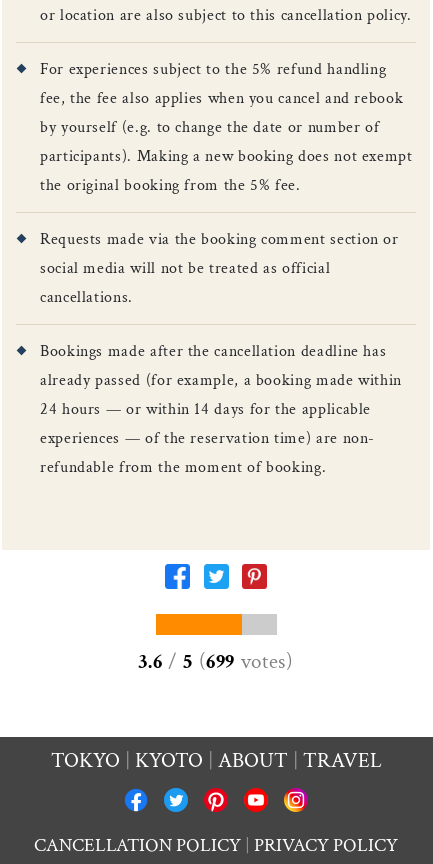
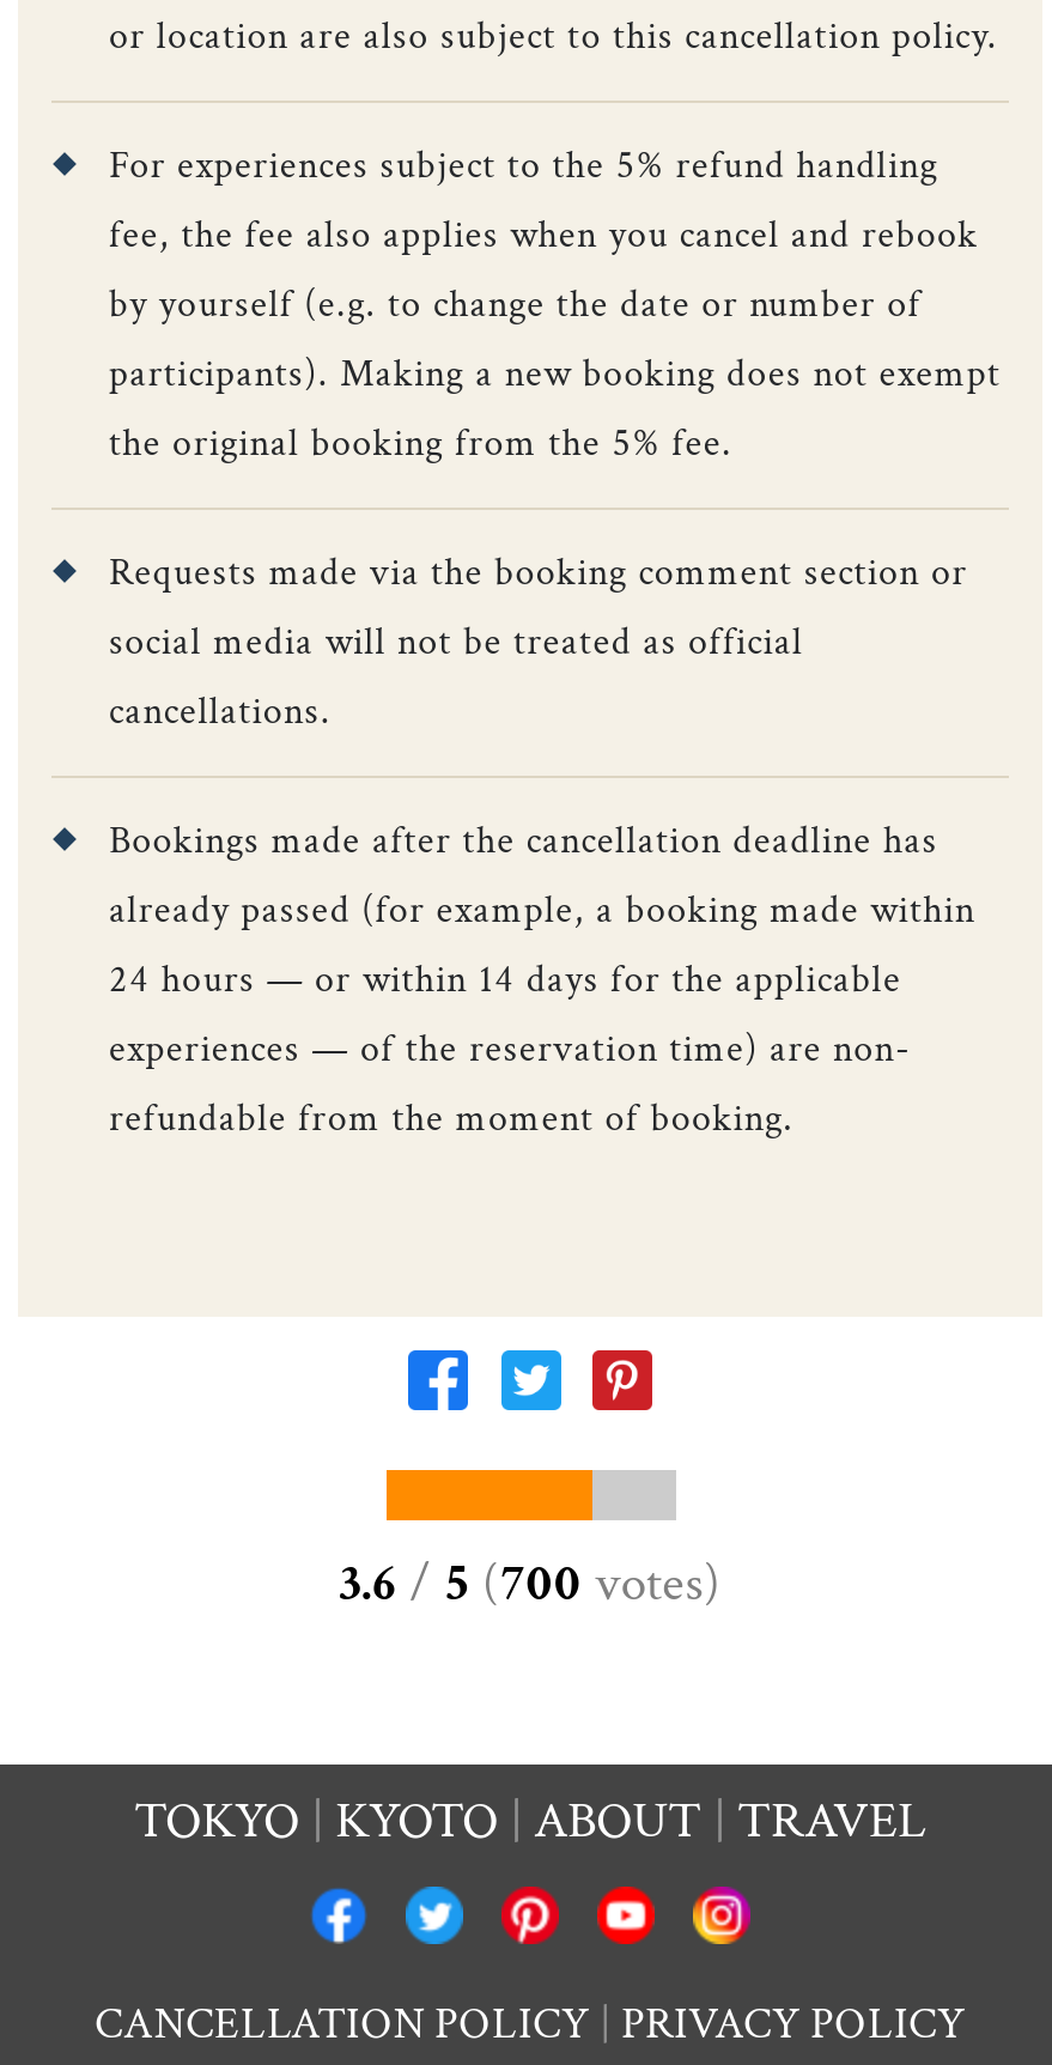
- 3.6 / 5 (699 votes)
+ 3.6 / 5 (700 votes)
